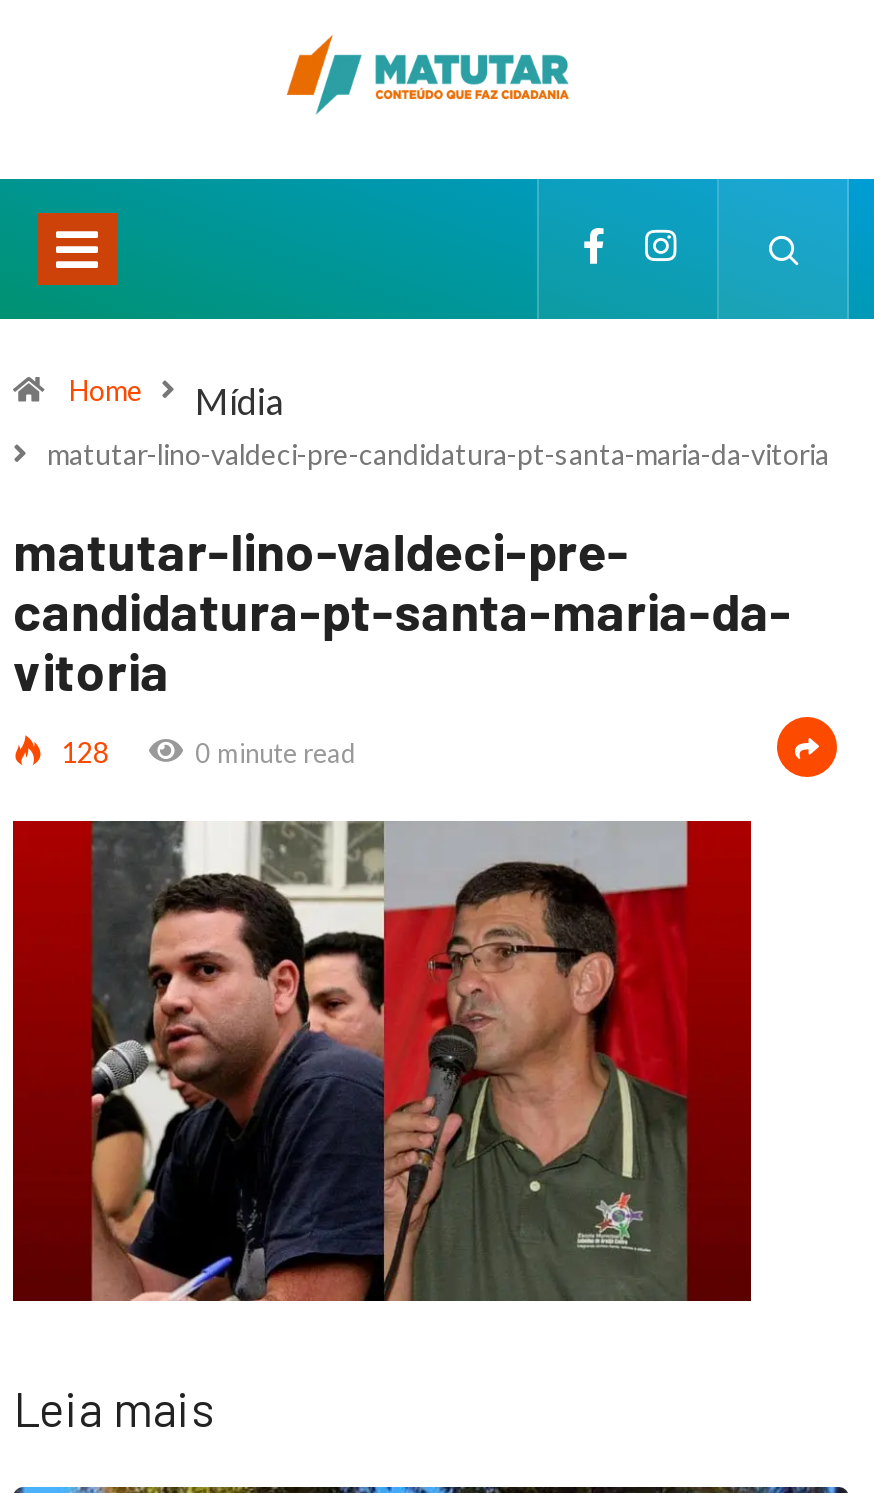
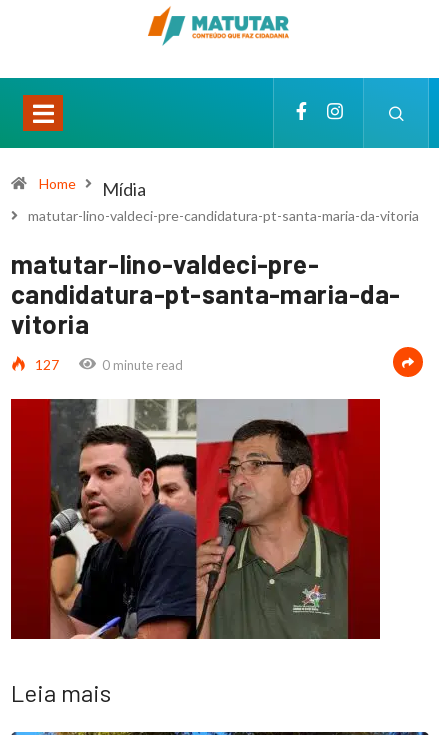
- 128
+ 127
